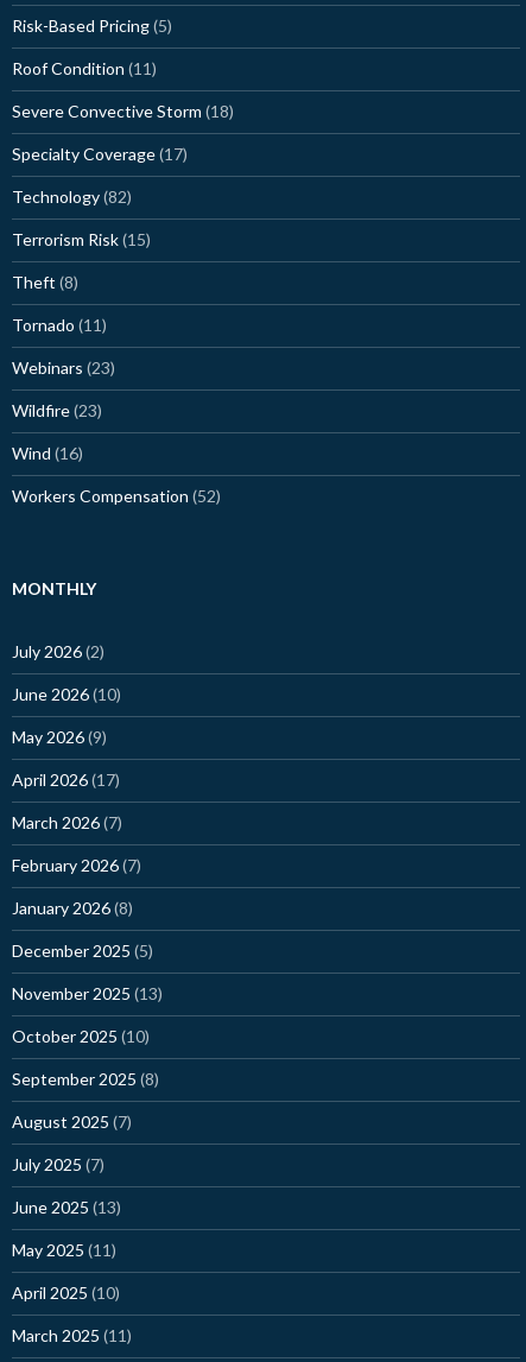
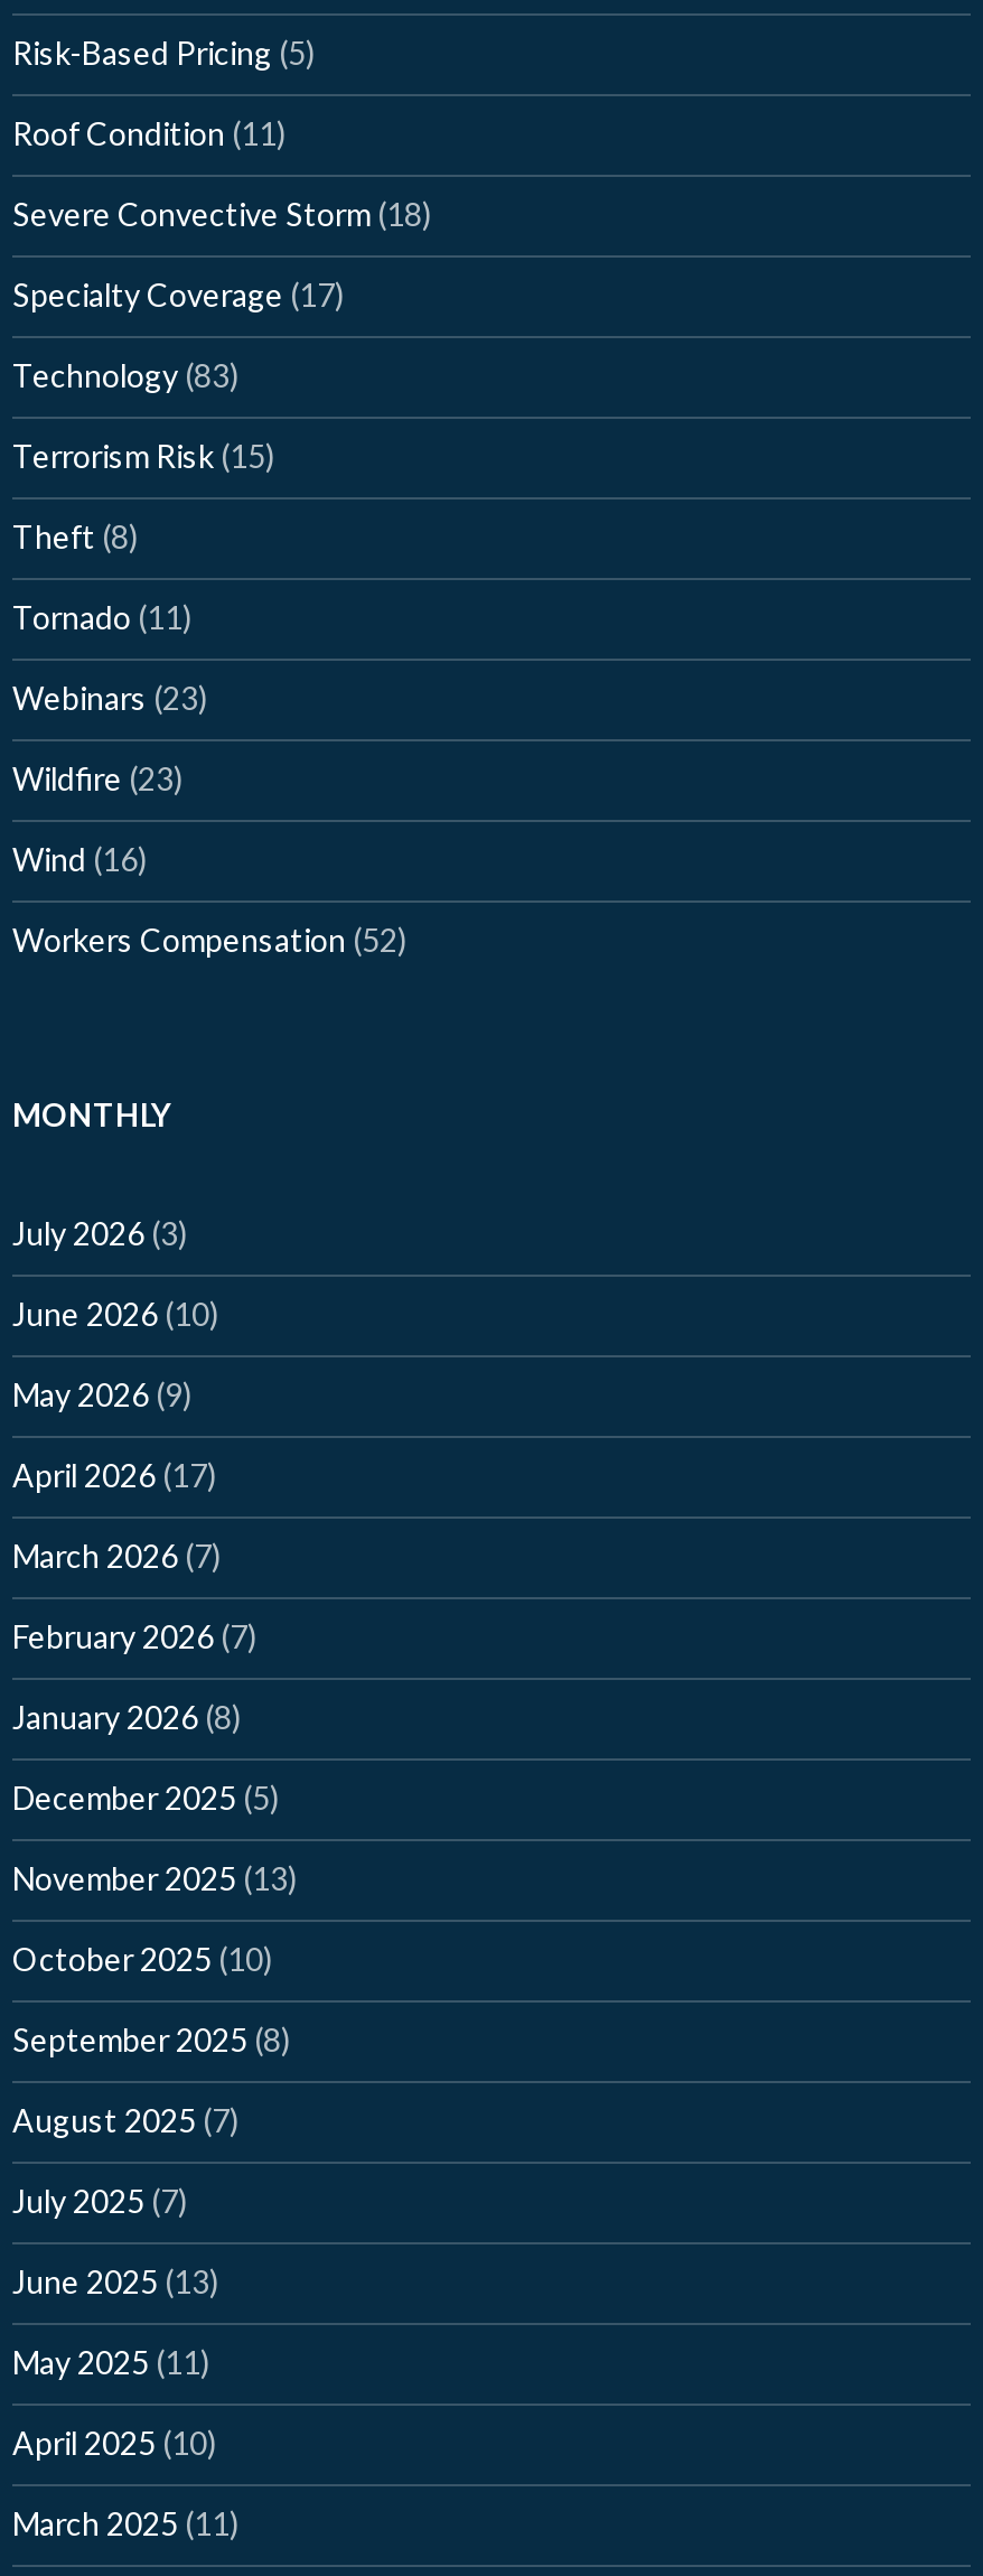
- Technology (82)
+ Technology (83)

- July 2026 (2)
+ July 2026 (3)
